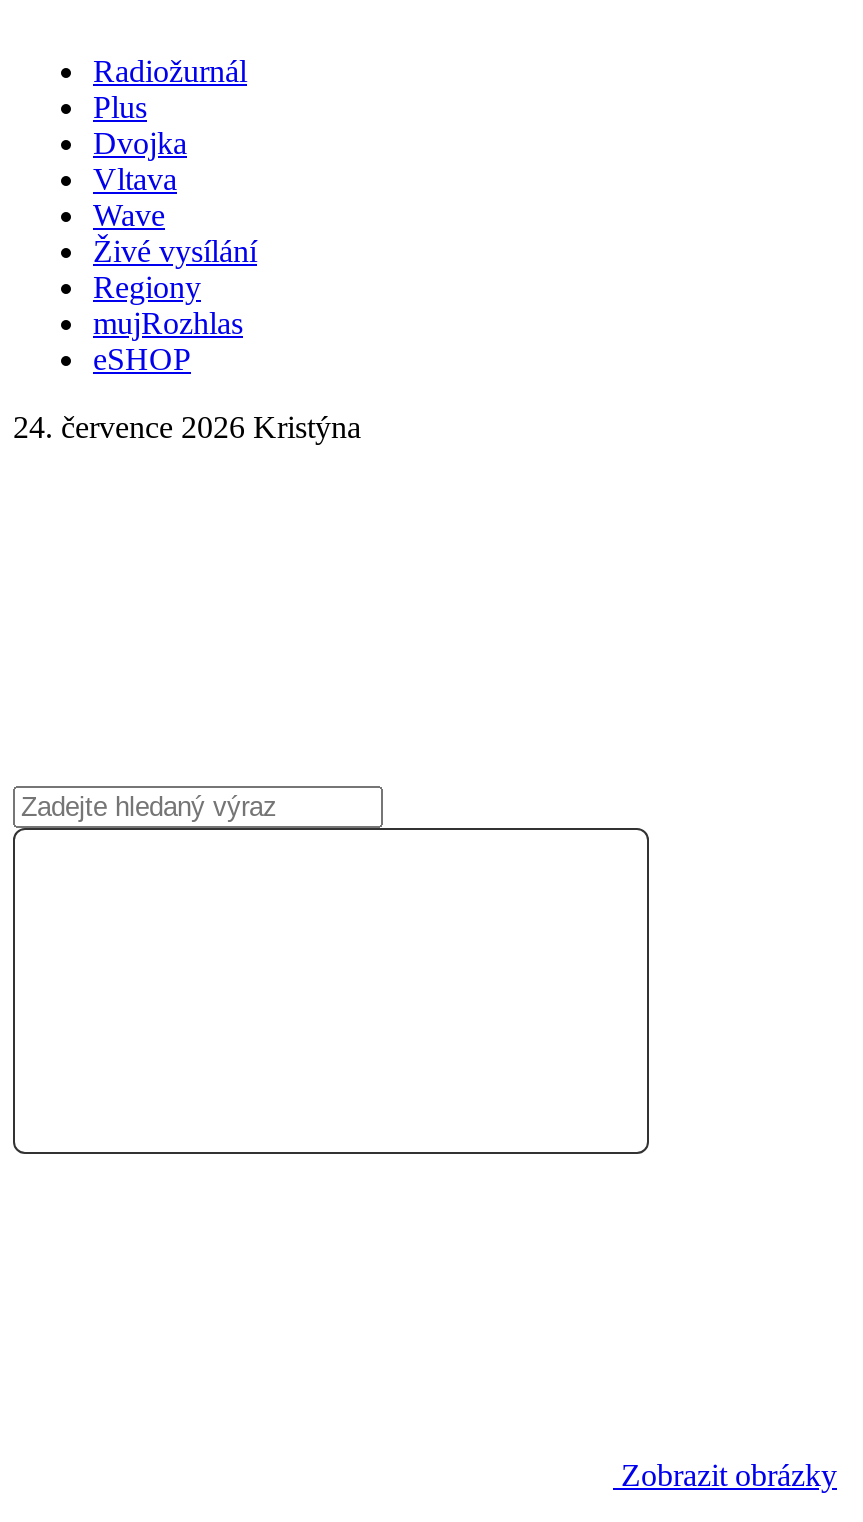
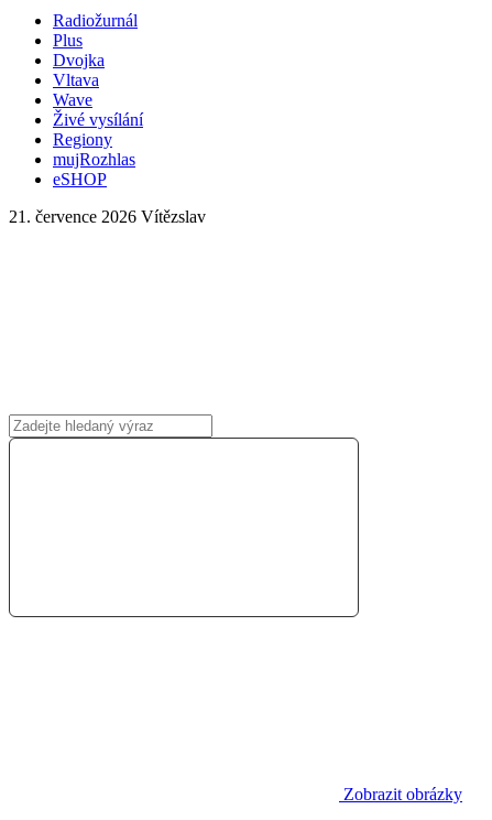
- 24. července 2026 Kristýna
+ 21. července 2026 Vítězslav
